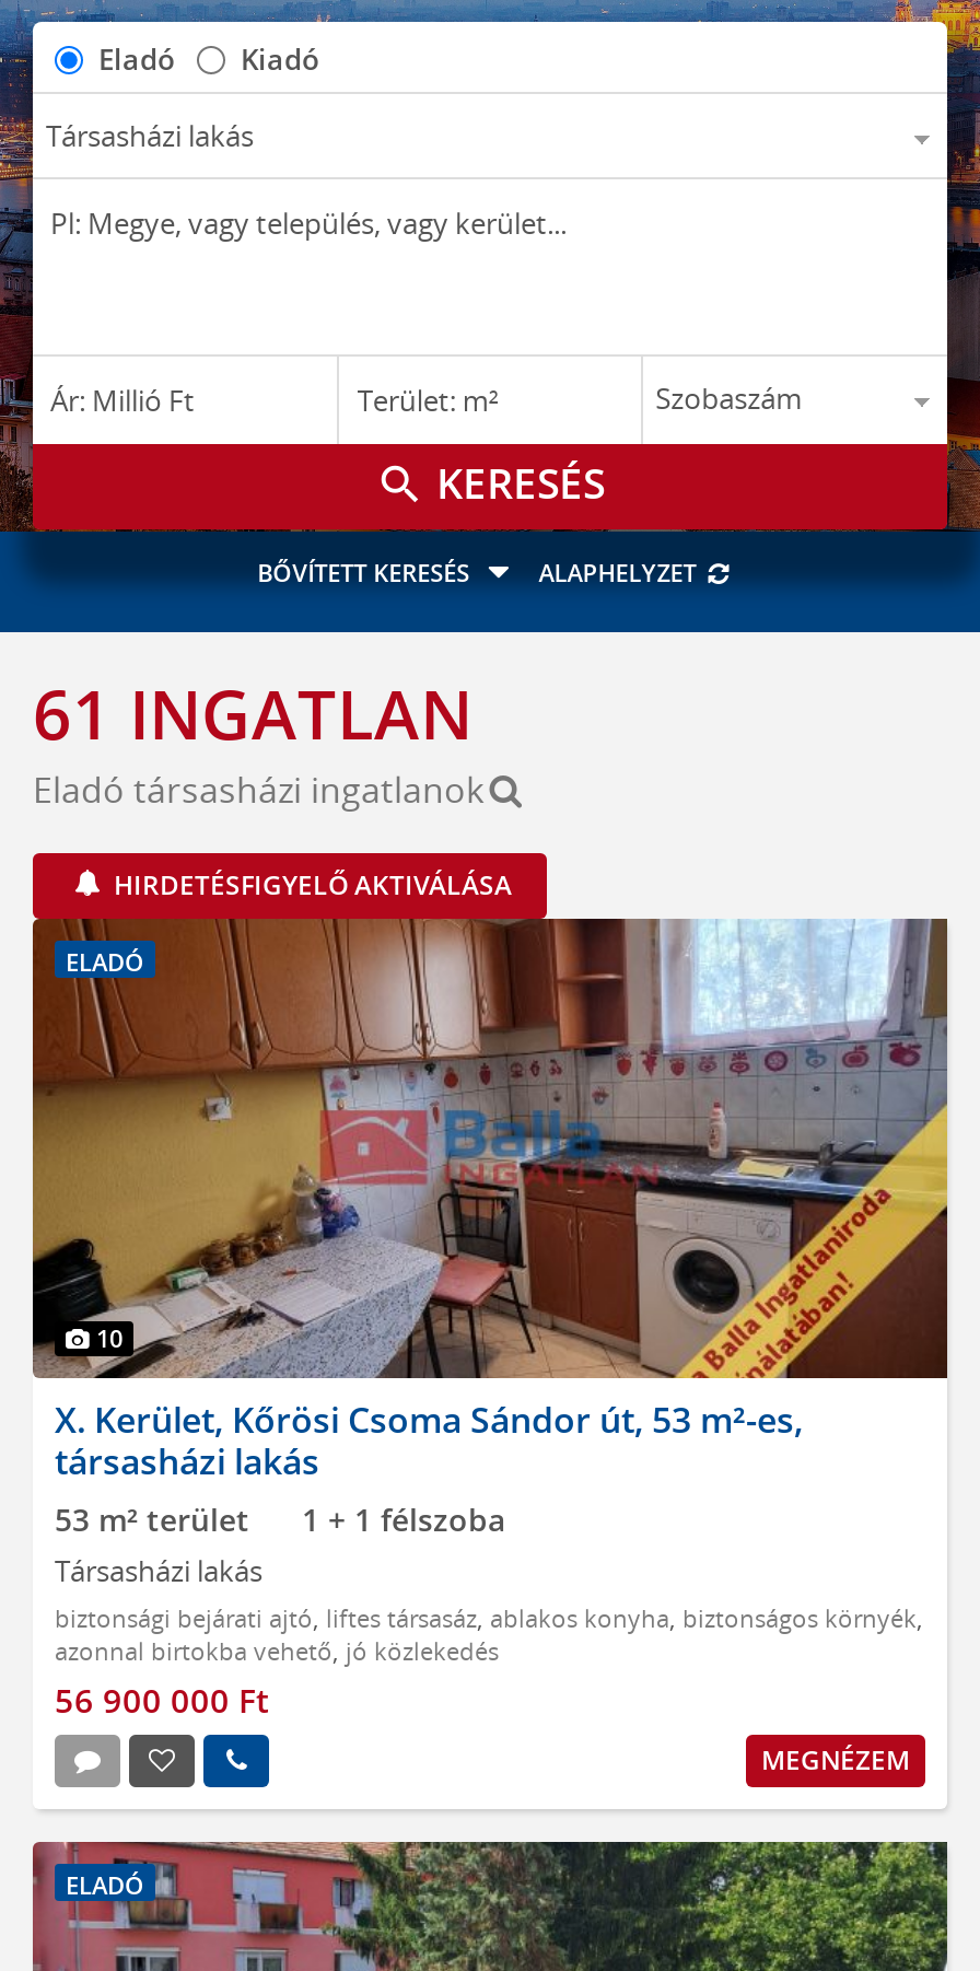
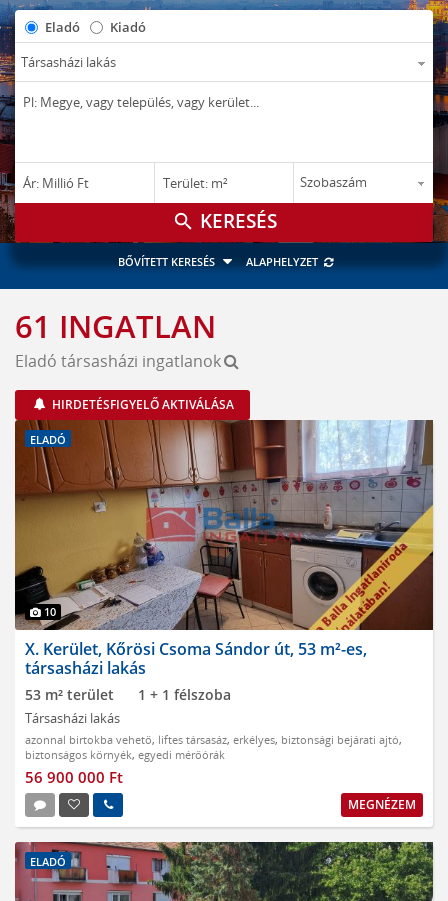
- biztonsági bejárati ajtó, liftes társasáz, ablakos konyha, biztonságos környék,
- azonnal birtokba vehető, jó közlekedés
+ azonnal birtokba vehető, liftes társasáz, erkélyes, biztonsági bejárati ajtó,
+ biztonságos környék, egyedi mérőórák
